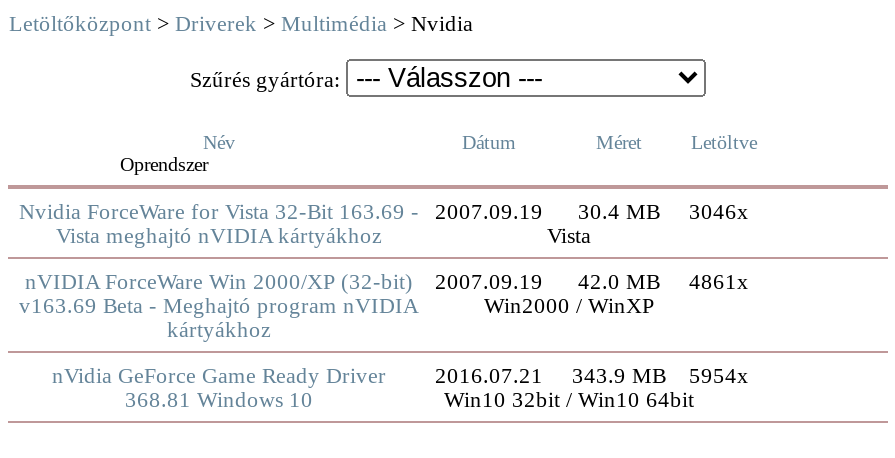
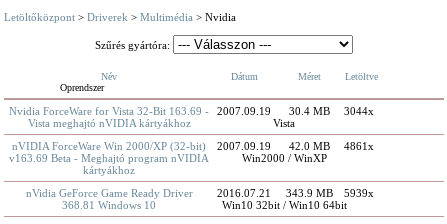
- Nvidia ForceWare for Vista 32-Bit 163.69 - 2007.09.19 30.4 MB 3046x
+ Nvidia ForceWare for Vista 32-Bit 163.69 - 2007.09.19 30.4 MB 3044x

- 2016.07.21 343.9 MB 5954x
+ 2016.07.21 343.9 MB 5939x
